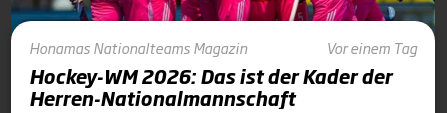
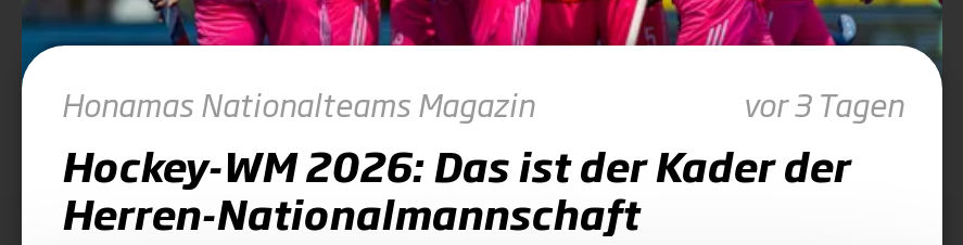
- Vor einem Tag
+ vor 3 Tagen
